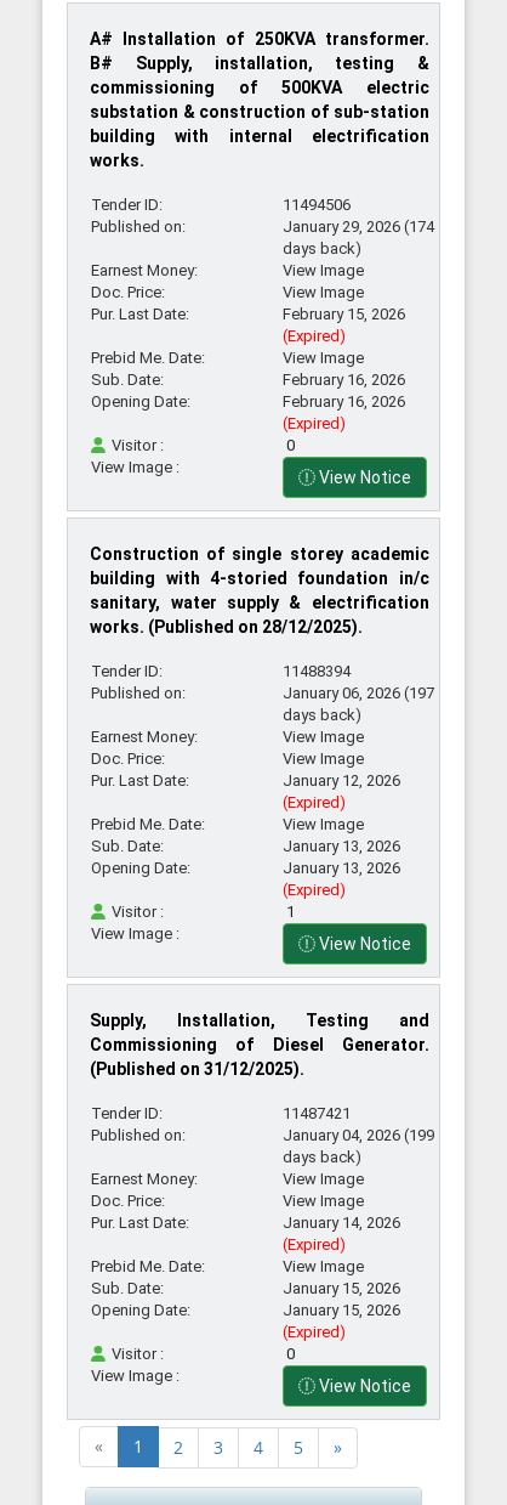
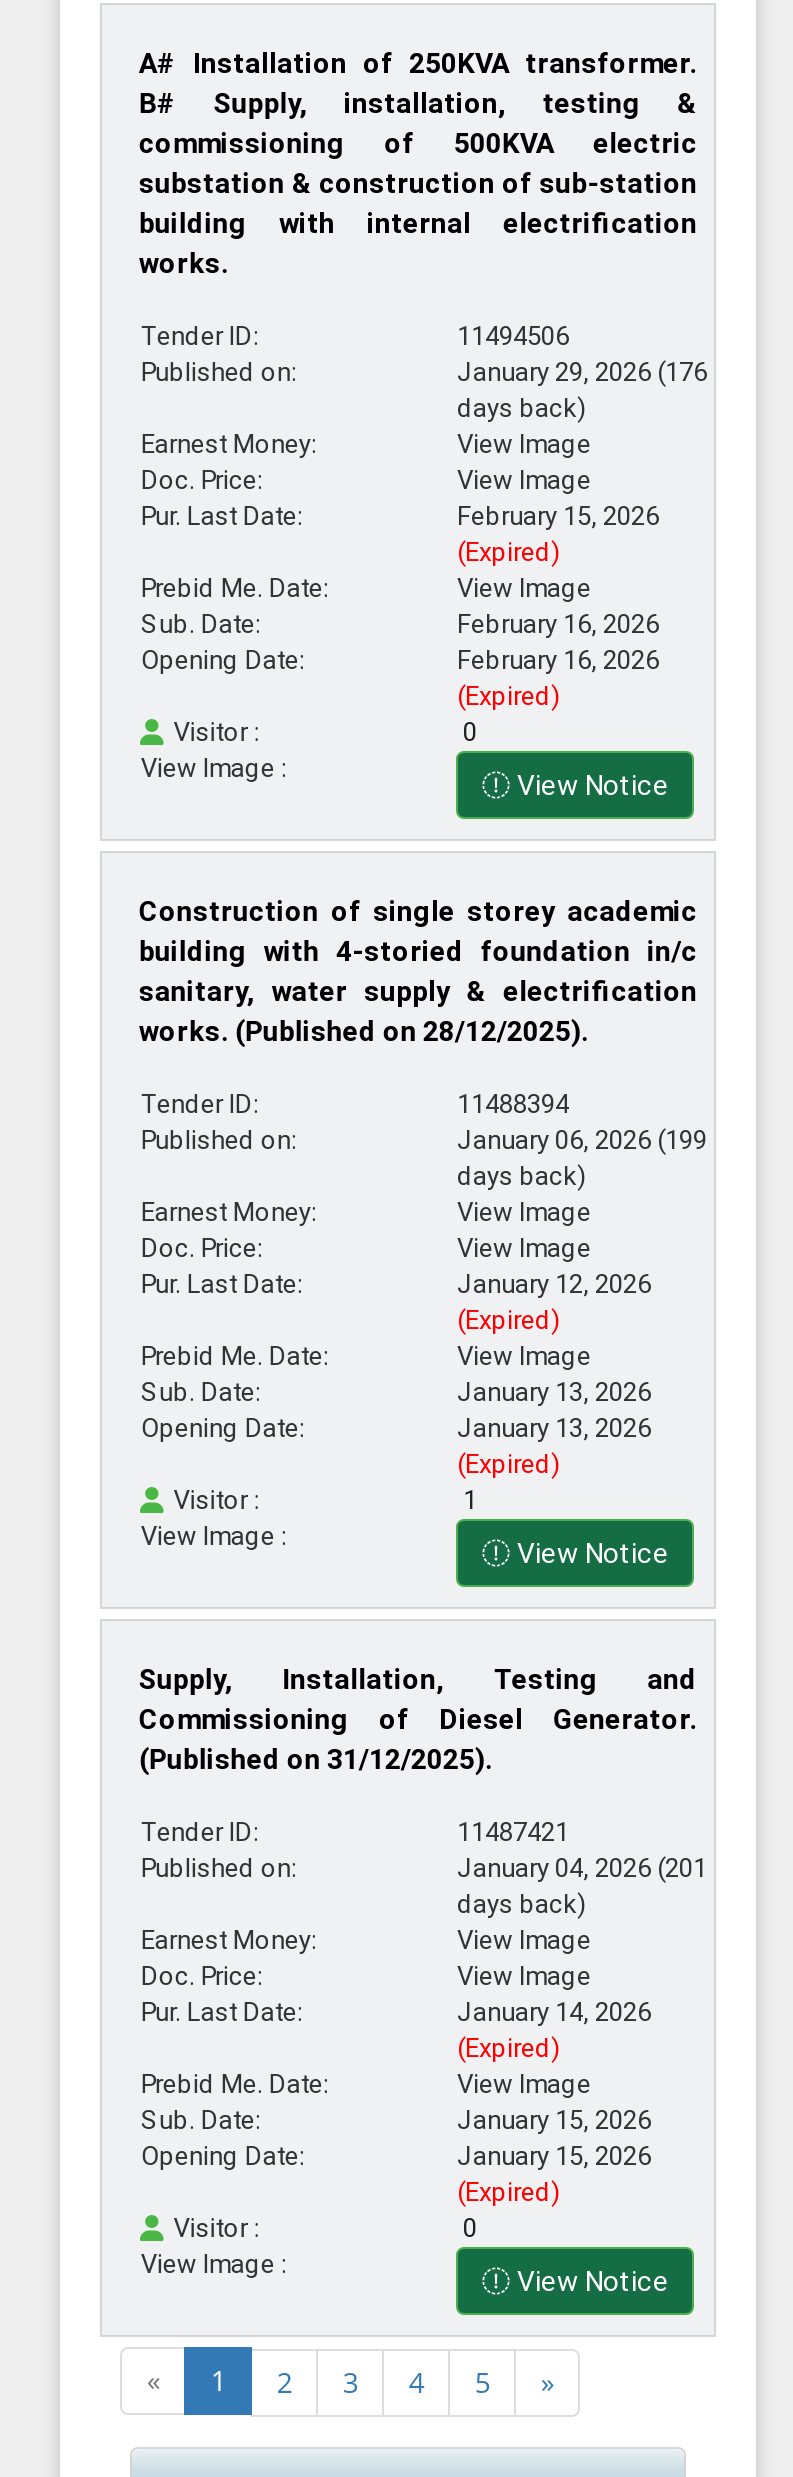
- January 29, 2026 (174
+ January 29, 2026 (176

- January 06, 2026 (197
+ January 06, 2026 (199

- January 04, 2026 (199
+ January 04, 2026 (201
